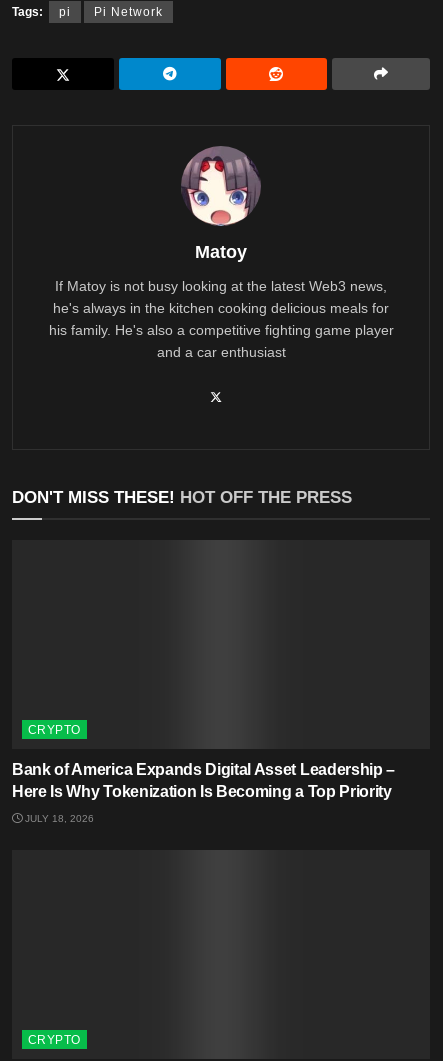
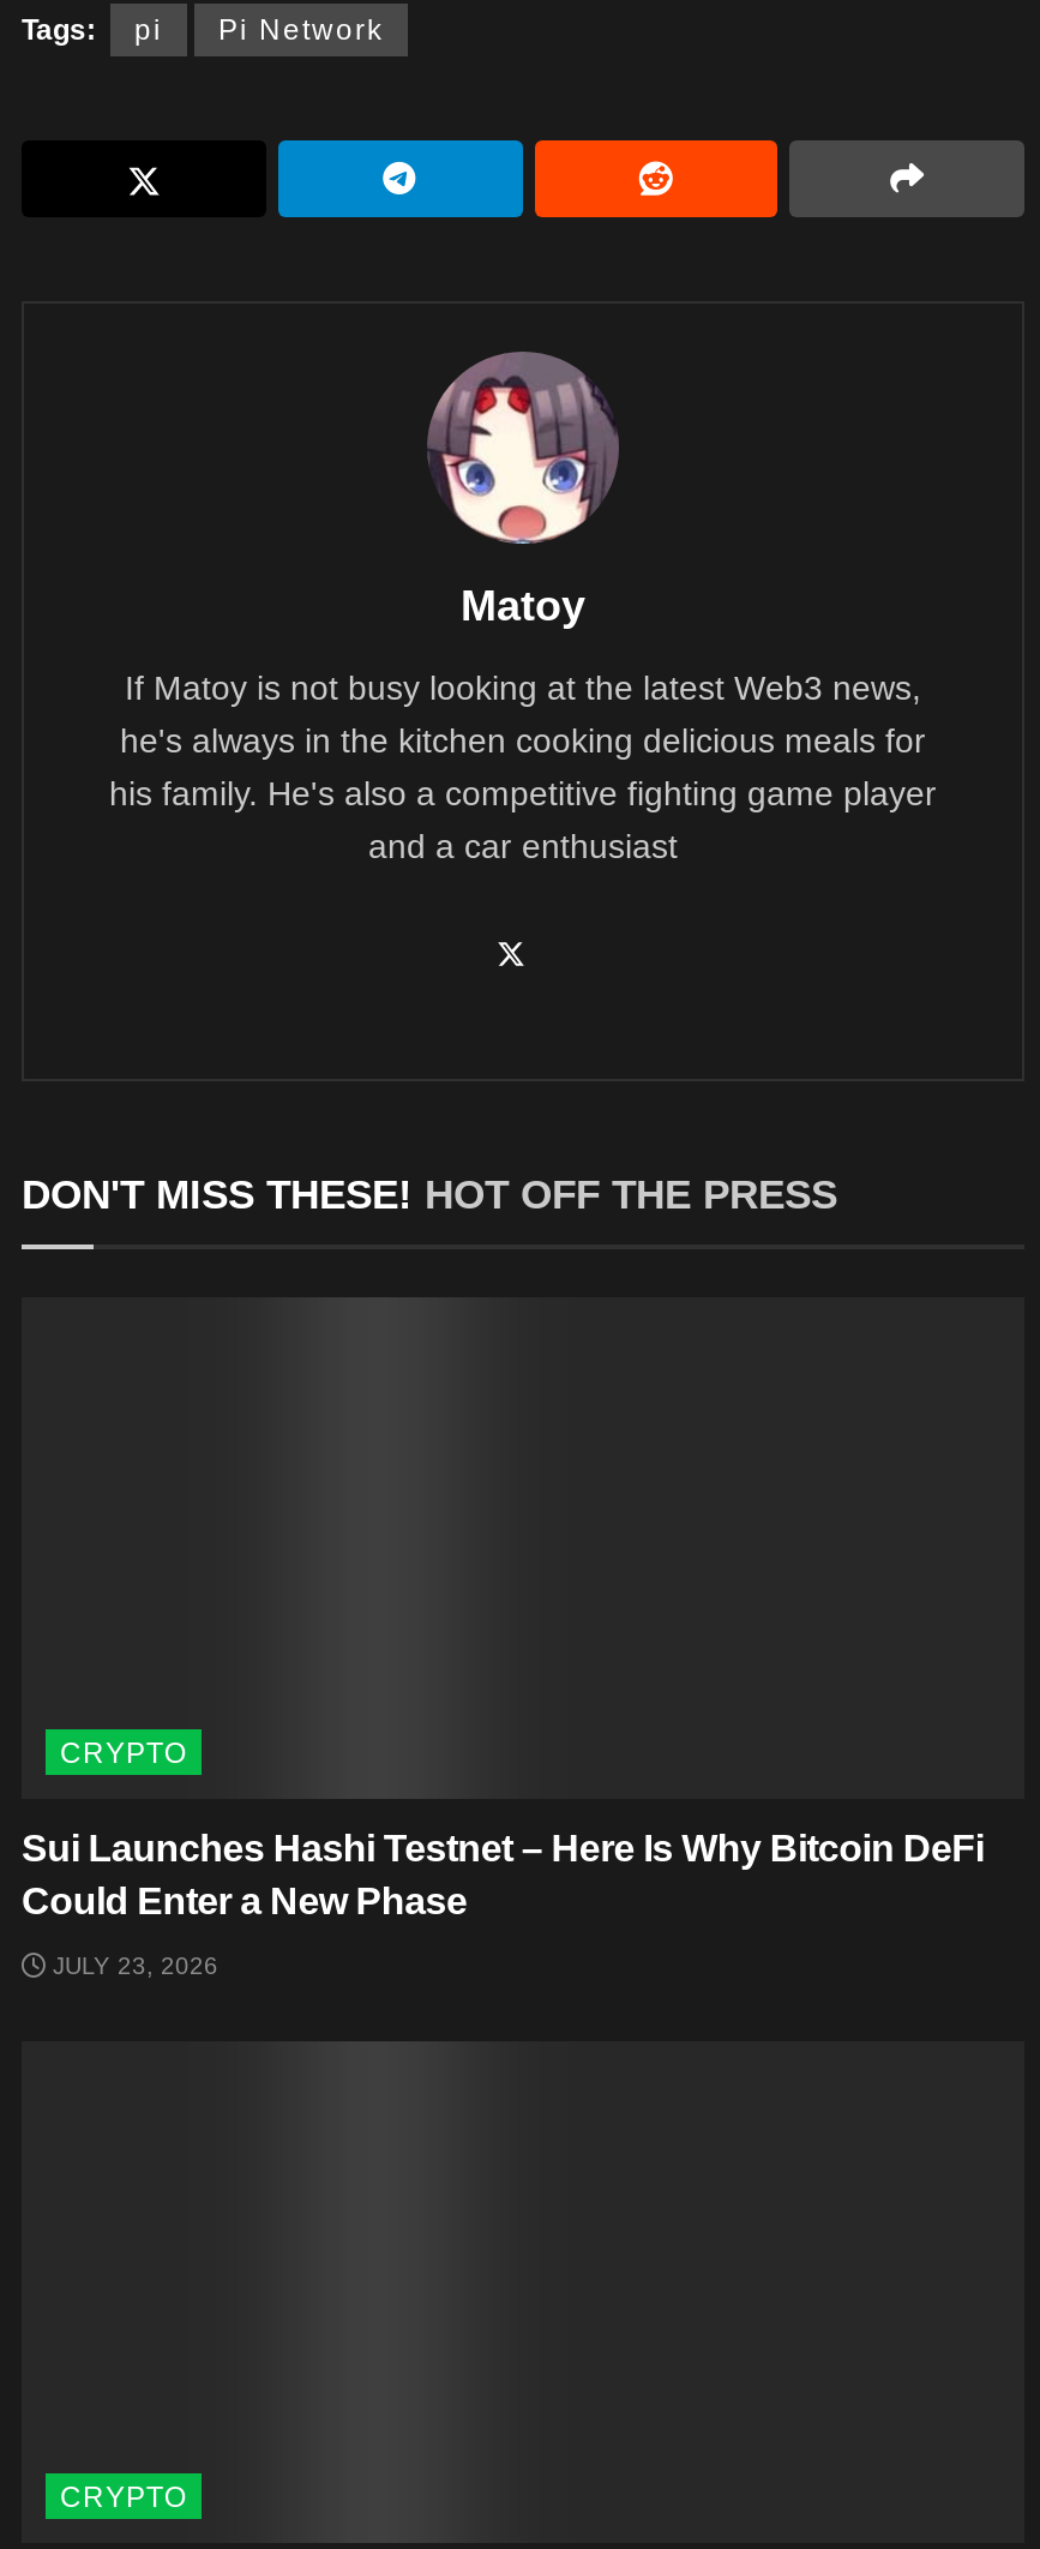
- Bank of America Expands Digital Asset Leadership –
- Here Is Why Tokenization Is Becoming a Top Priority
+ Sui Launches Hashi Testnet – Here Is Why Bitcoin DeFi
+ Could Enter a New Phase

- JULY 18, 2026
+ JULY 23, 2026
